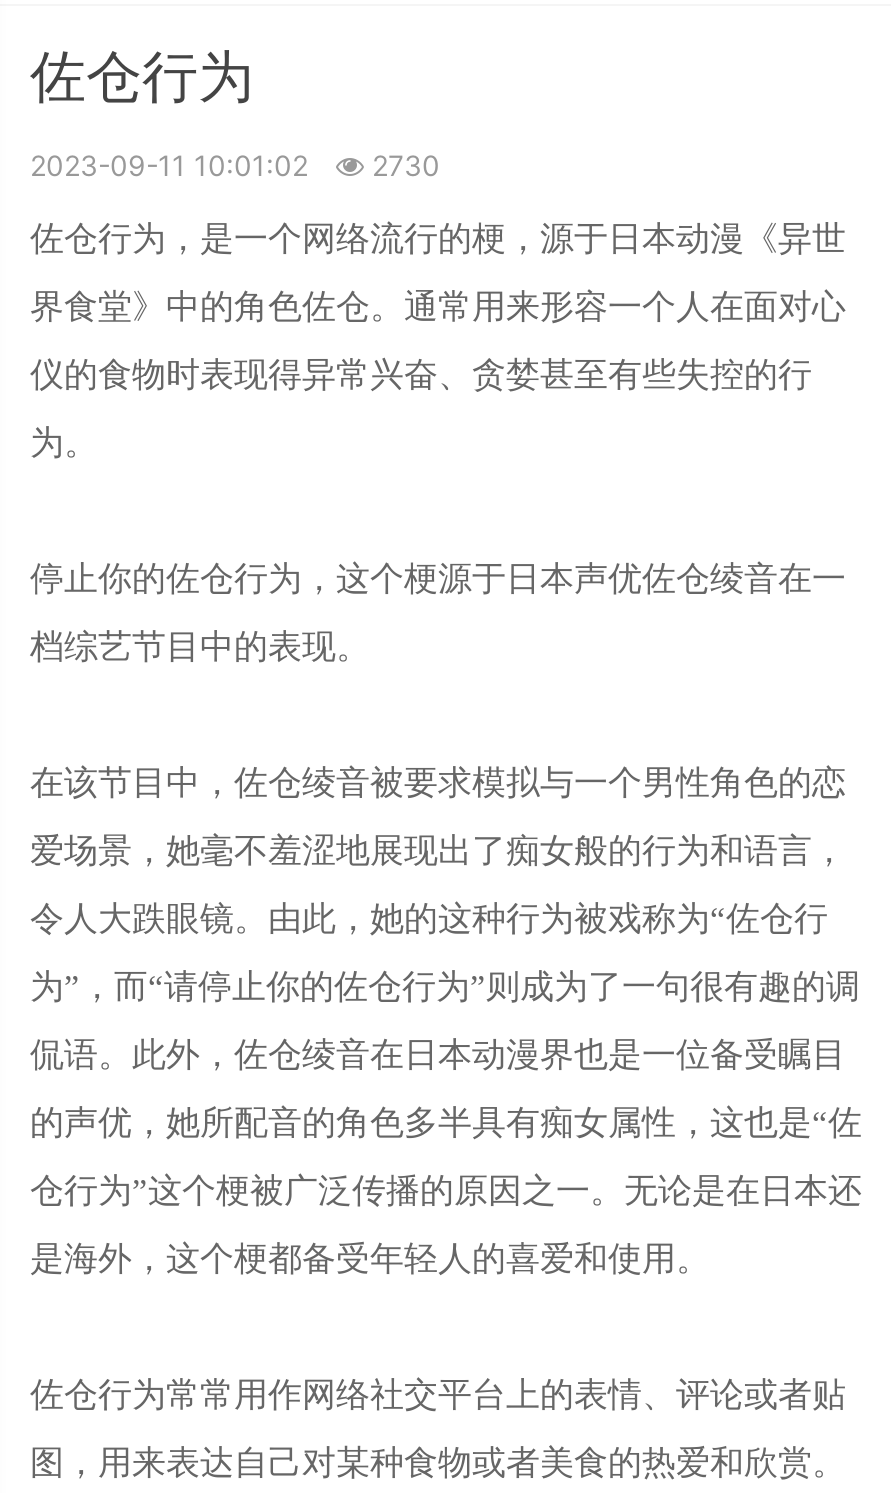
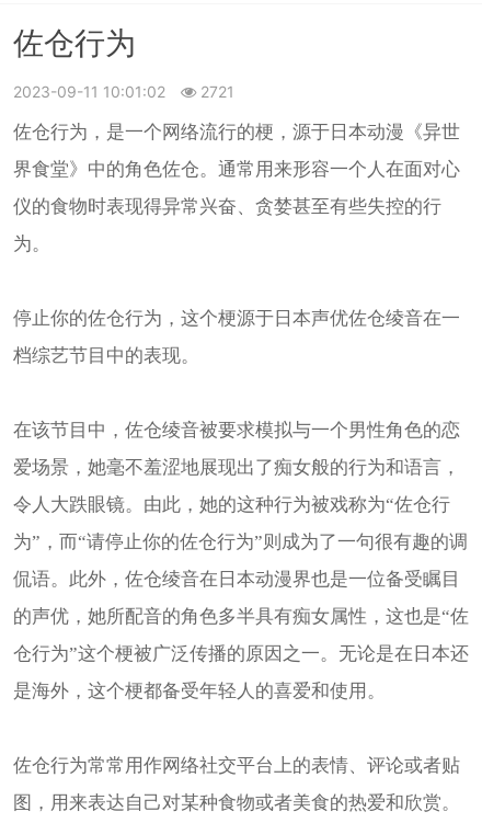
- 2023-09-11 10:01:02 2730
+ 2023-09-11 10:01:02 2721
